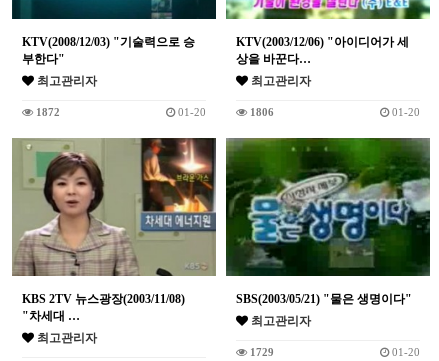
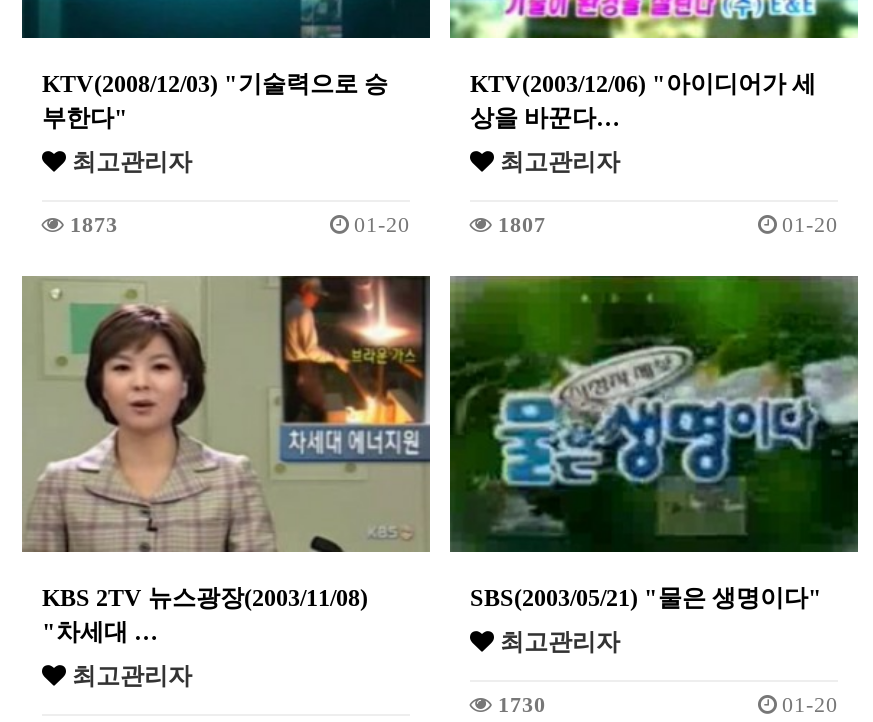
- 1872
+ 1873

- 1806
+ 1807

- 1729
+ 1730
